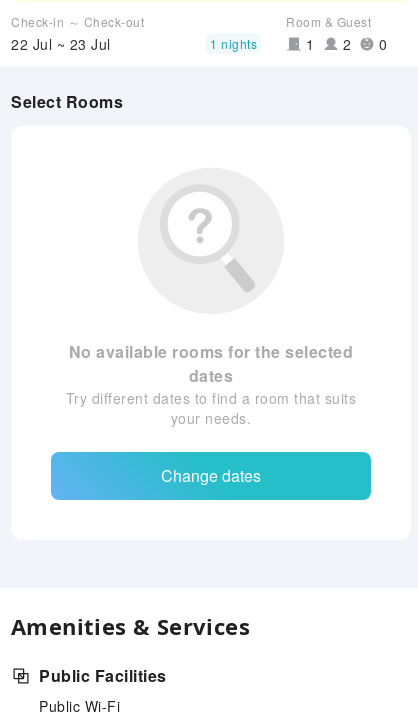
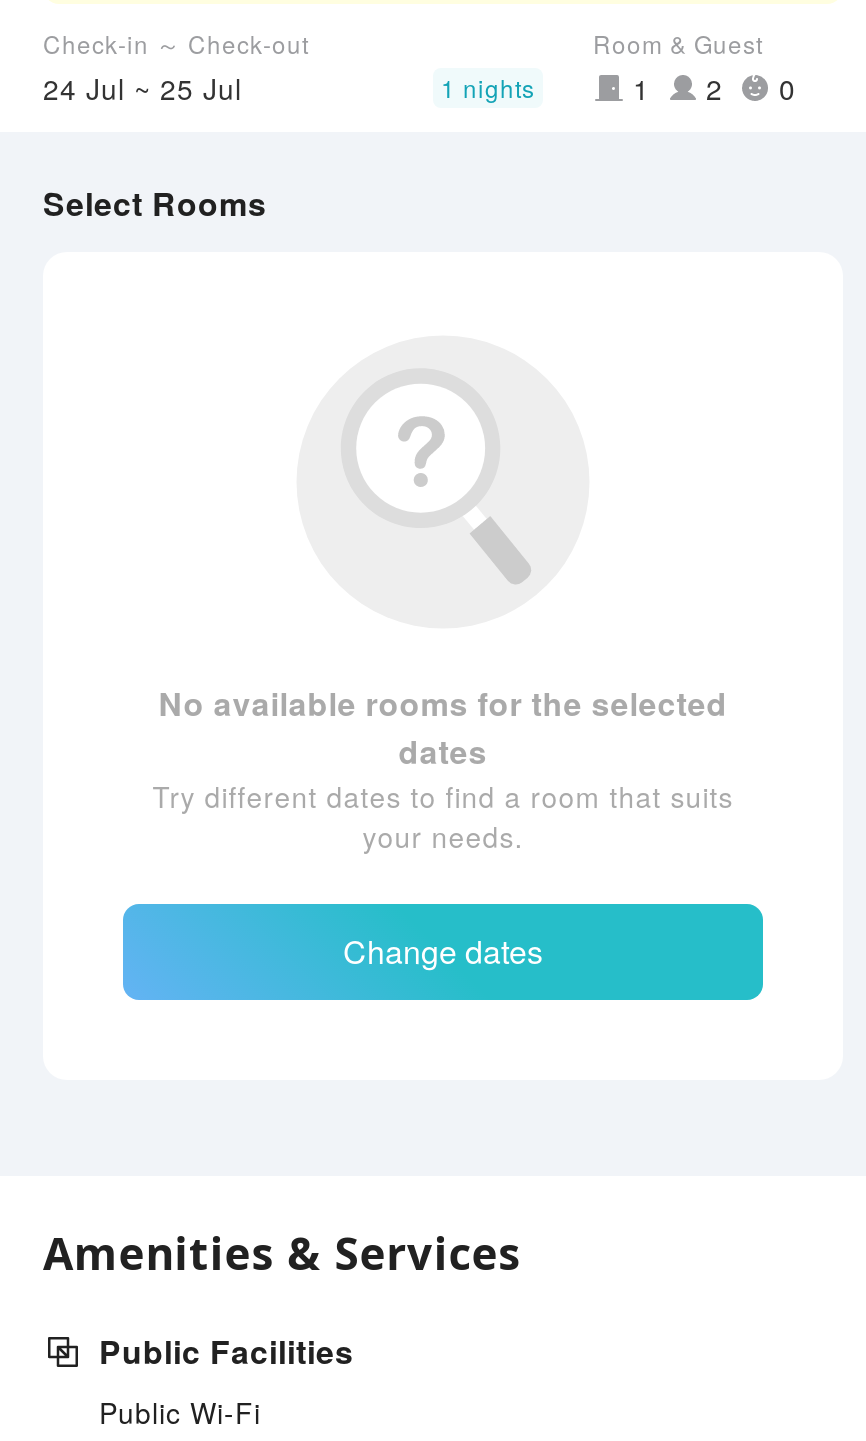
- 22 Jul ~ 23 Jul
+ 24 Jul ~ 25 Jul
